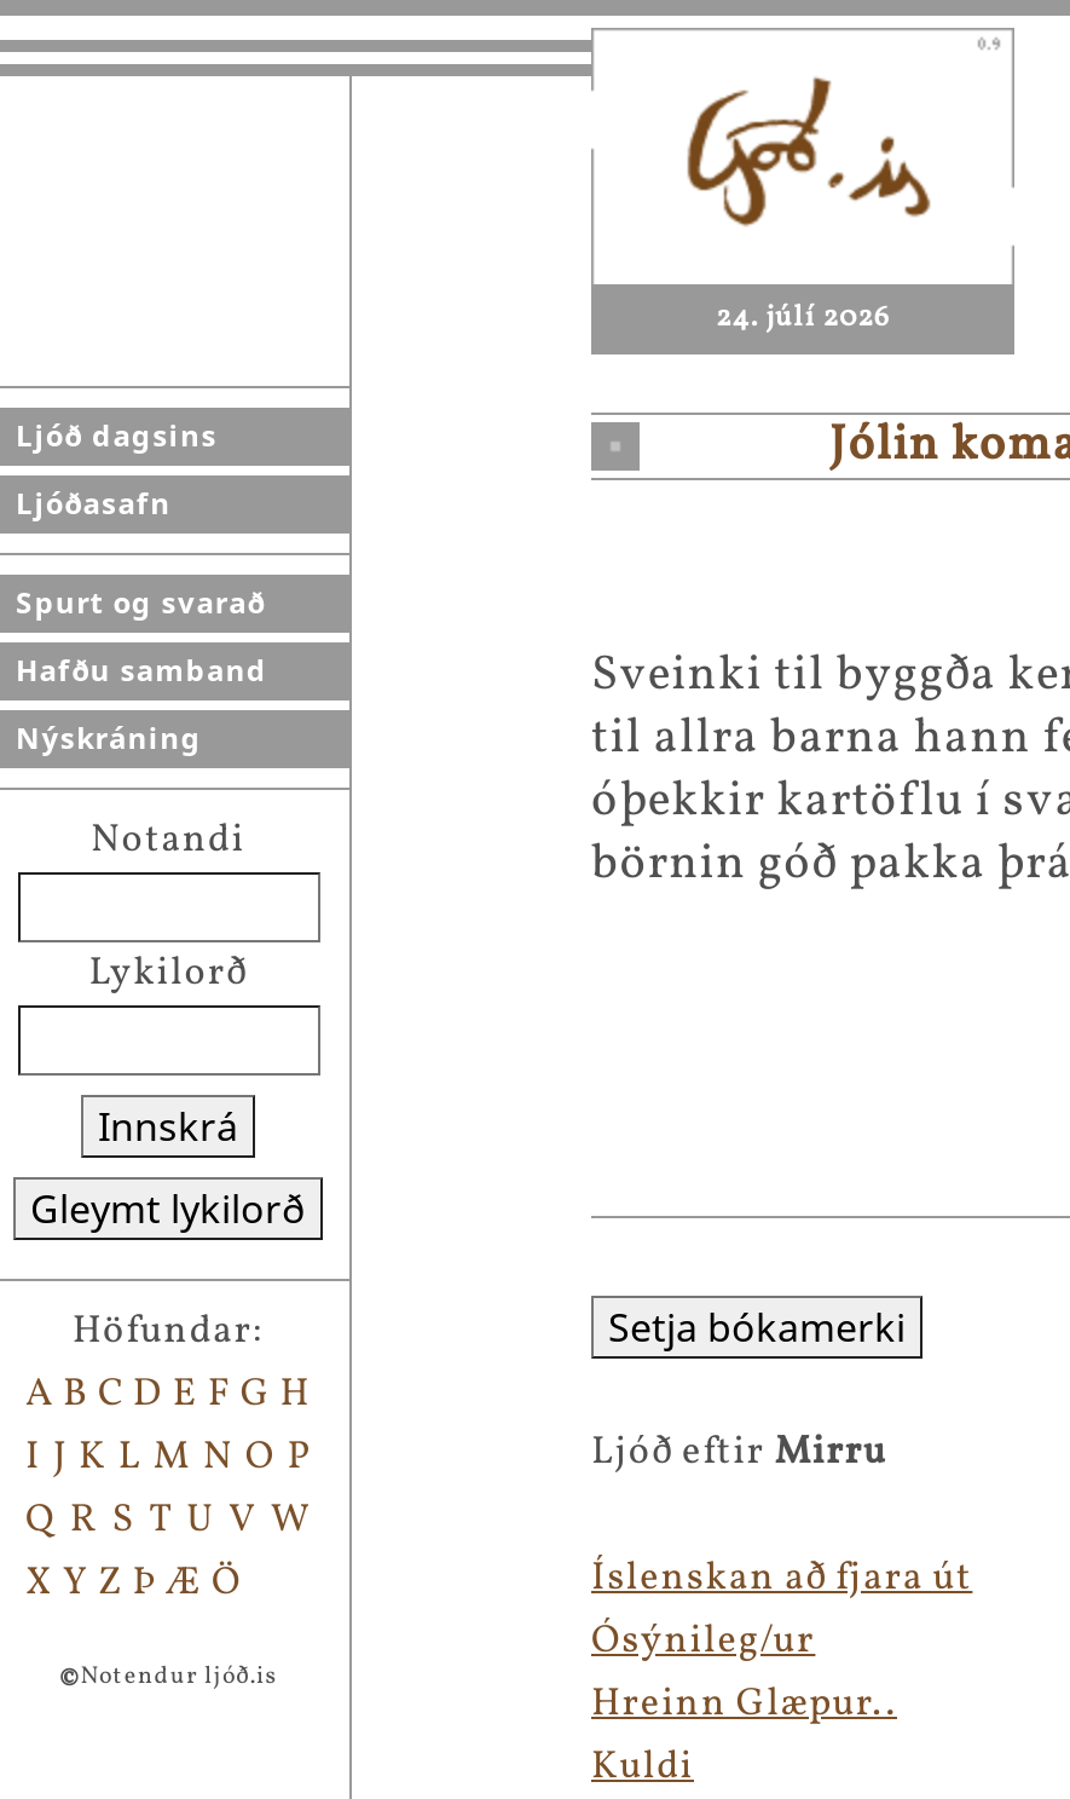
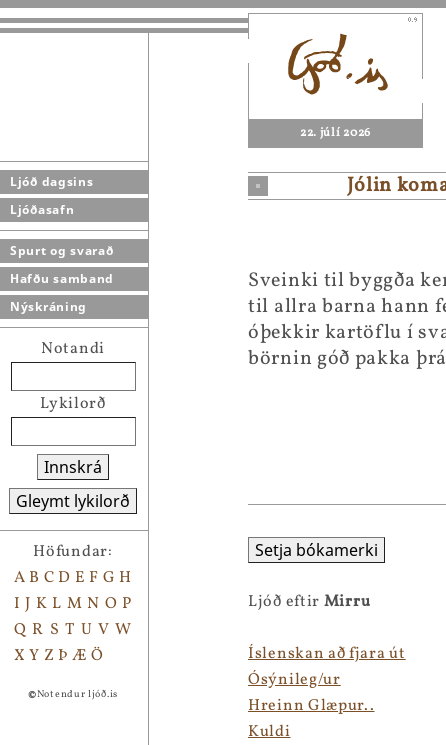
- 24. júlí 2026
+ 22. júlí 2026
